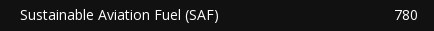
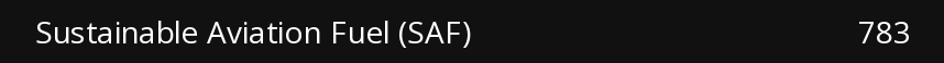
- 780
+ 783
